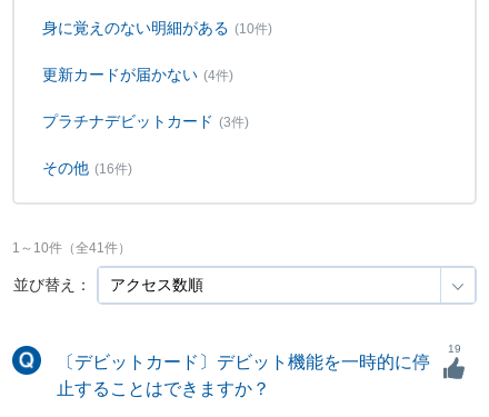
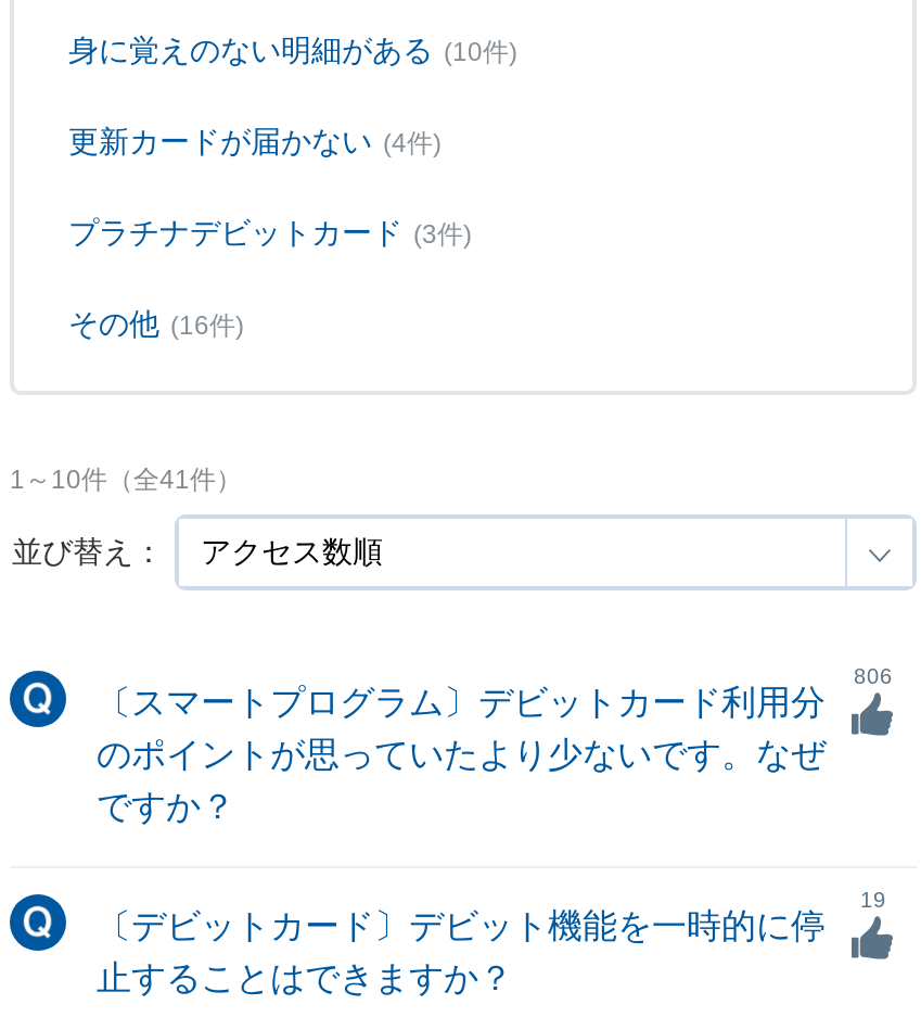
+ 〔スマートプログラム〕デビットカード利用分
+ のポイントが思っていたより少ないです。なぜ
+ ですか？

+ 806
